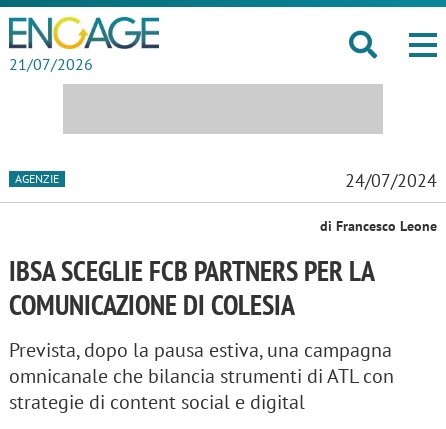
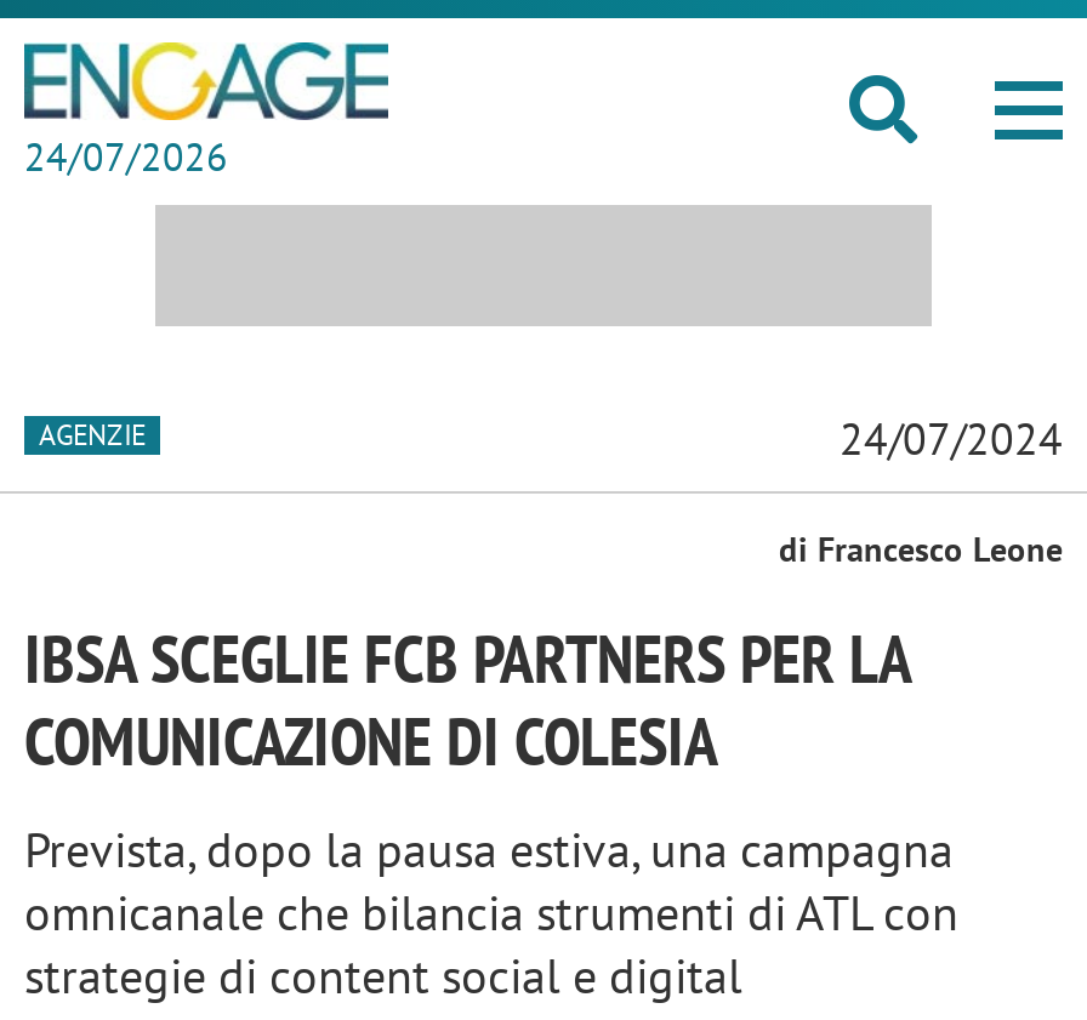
- 21/07/2026
+ 24/07/2026
